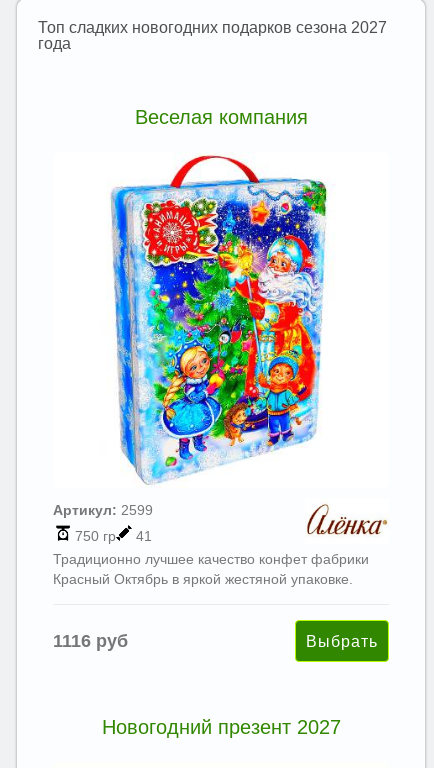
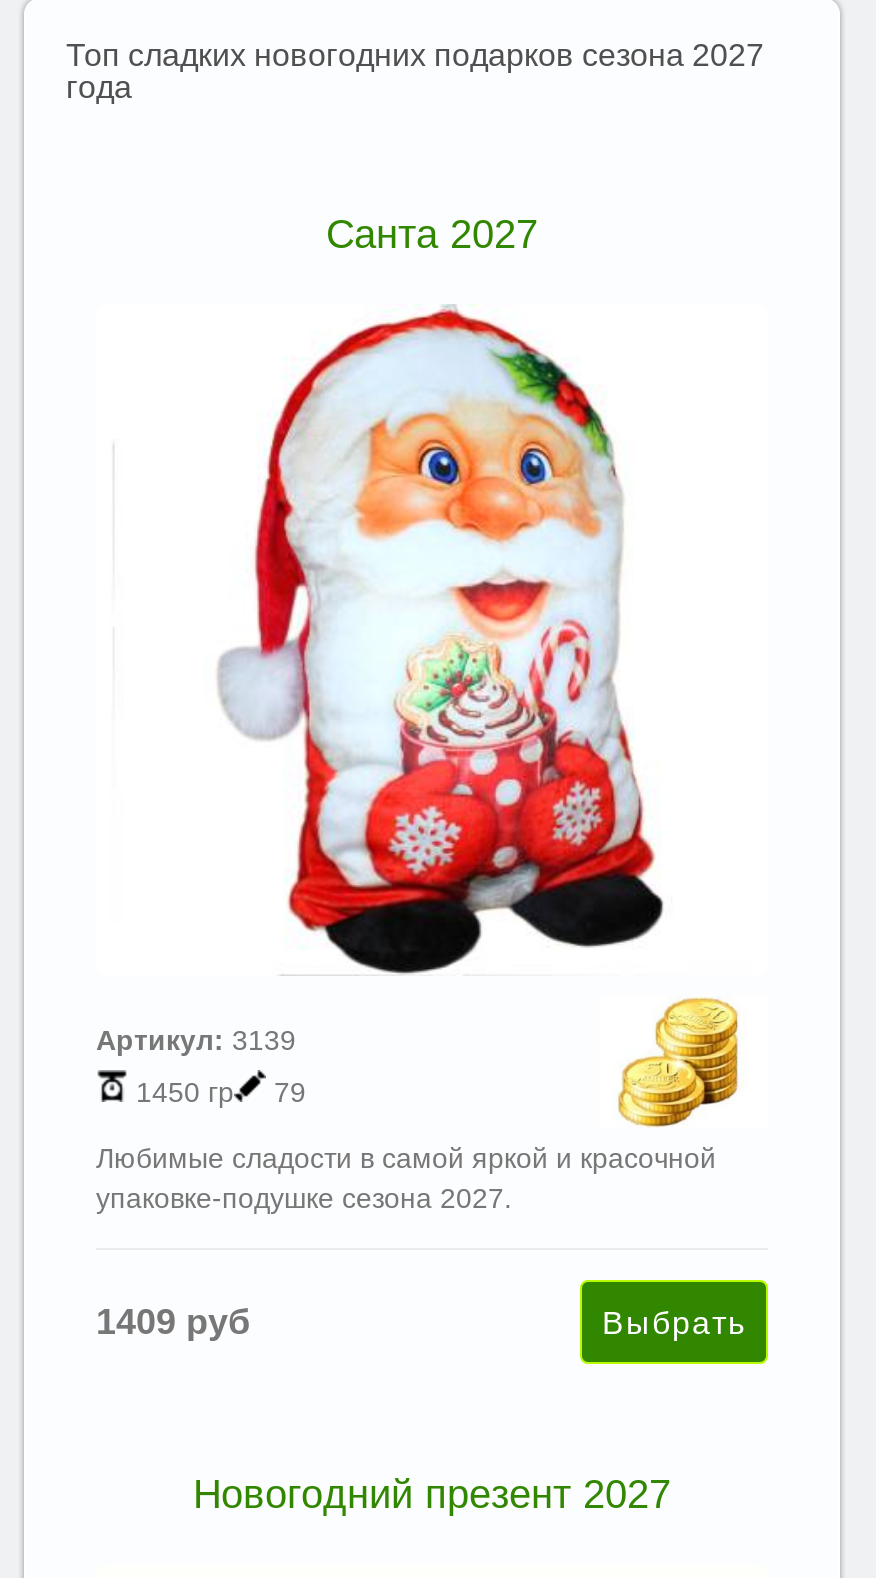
- Веселая компания
+ Санта 2027

- [image]
- Артикул: 2599
- 750 гр
- 41
- Традиционно лучшее качество конфет фабрики
- Красный Октябрь в яркой жестяной упаковке.
- 1116 руб
+ [image]
+ Артикул: 3139
+ 1450 гр
+ 79
+ Любимые сладости в самой яркой и красочной
+ упаковке-подушке сезона 2027.
+ 1409 руб

- [image]
+ [image]
